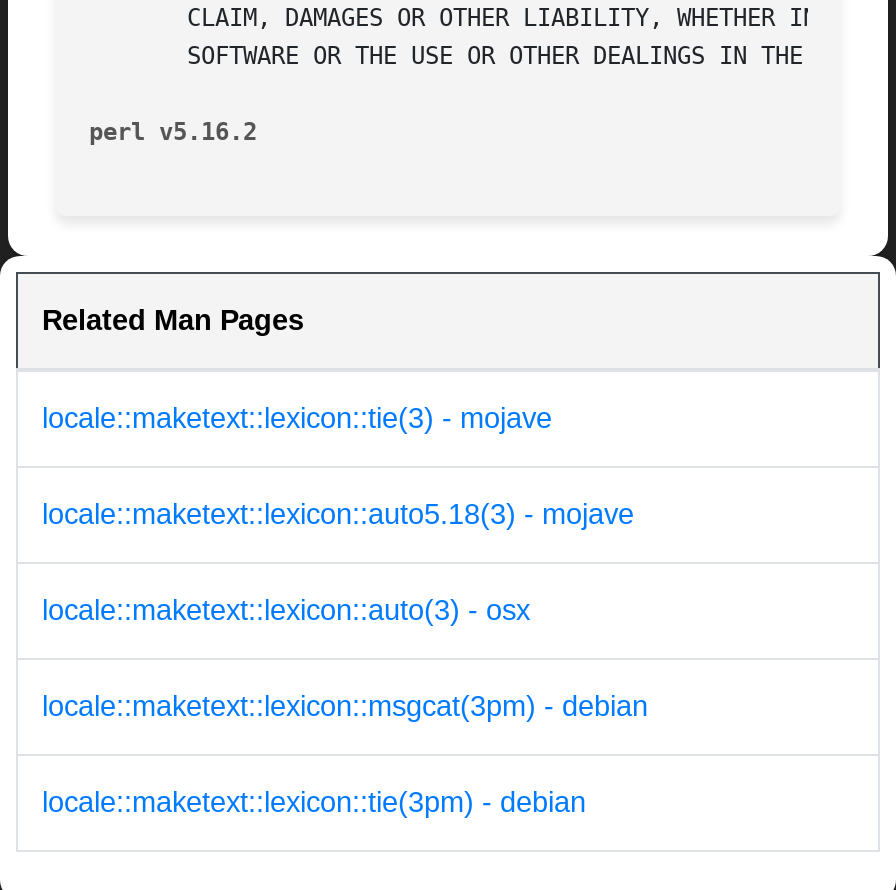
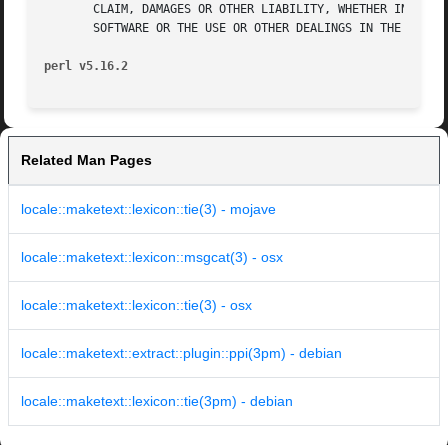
- locale::maketext::lexicon::auto5.18(3) - mojave
+ locale::maketext::lexicon::msgcat(3) - osx

- locale::maketext::lexicon::auto(3) - osx
+ locale::maketext::lexicon::tie(3) - osx

- locale::maketext::lexicon::msgcat(3pm) - debian
+ locale::maketext::extract::plugin::ppi(3pm) - debian
